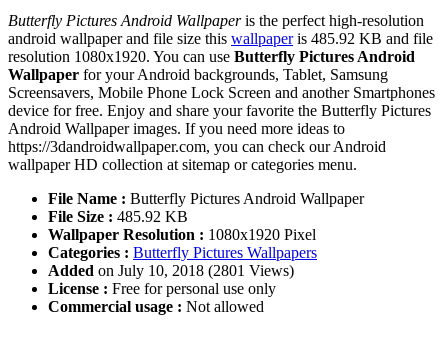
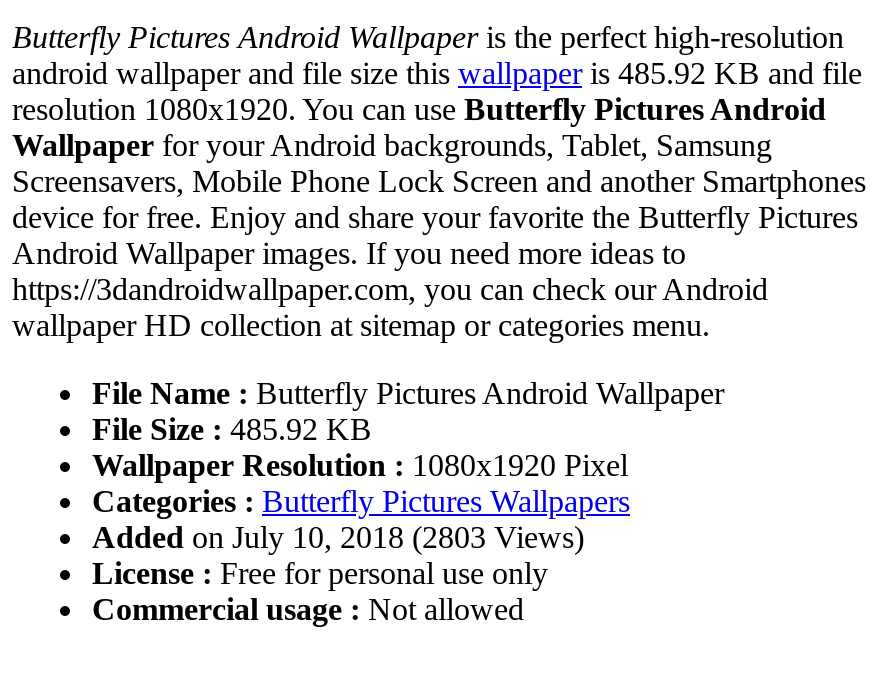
- Added on July 10, 2018 (2801 Views)
+ Added on July 10, 2018 (2803 Views)
